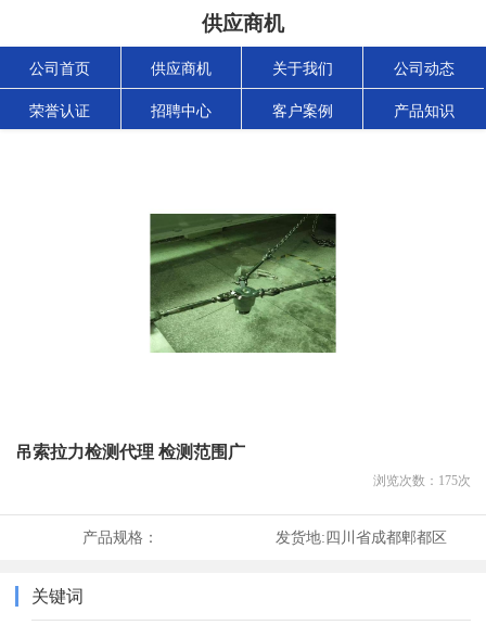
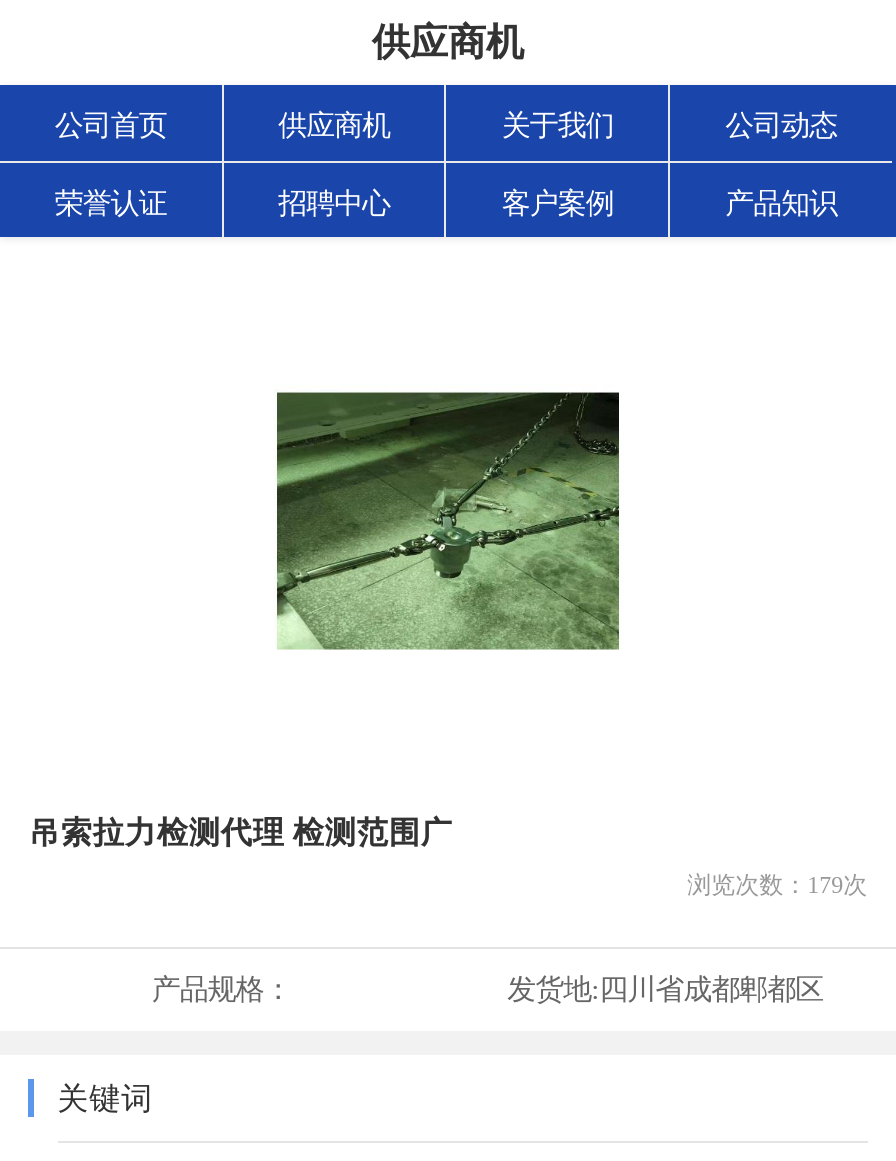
- 浏览次数：175次
+ 浏览次数：179次
